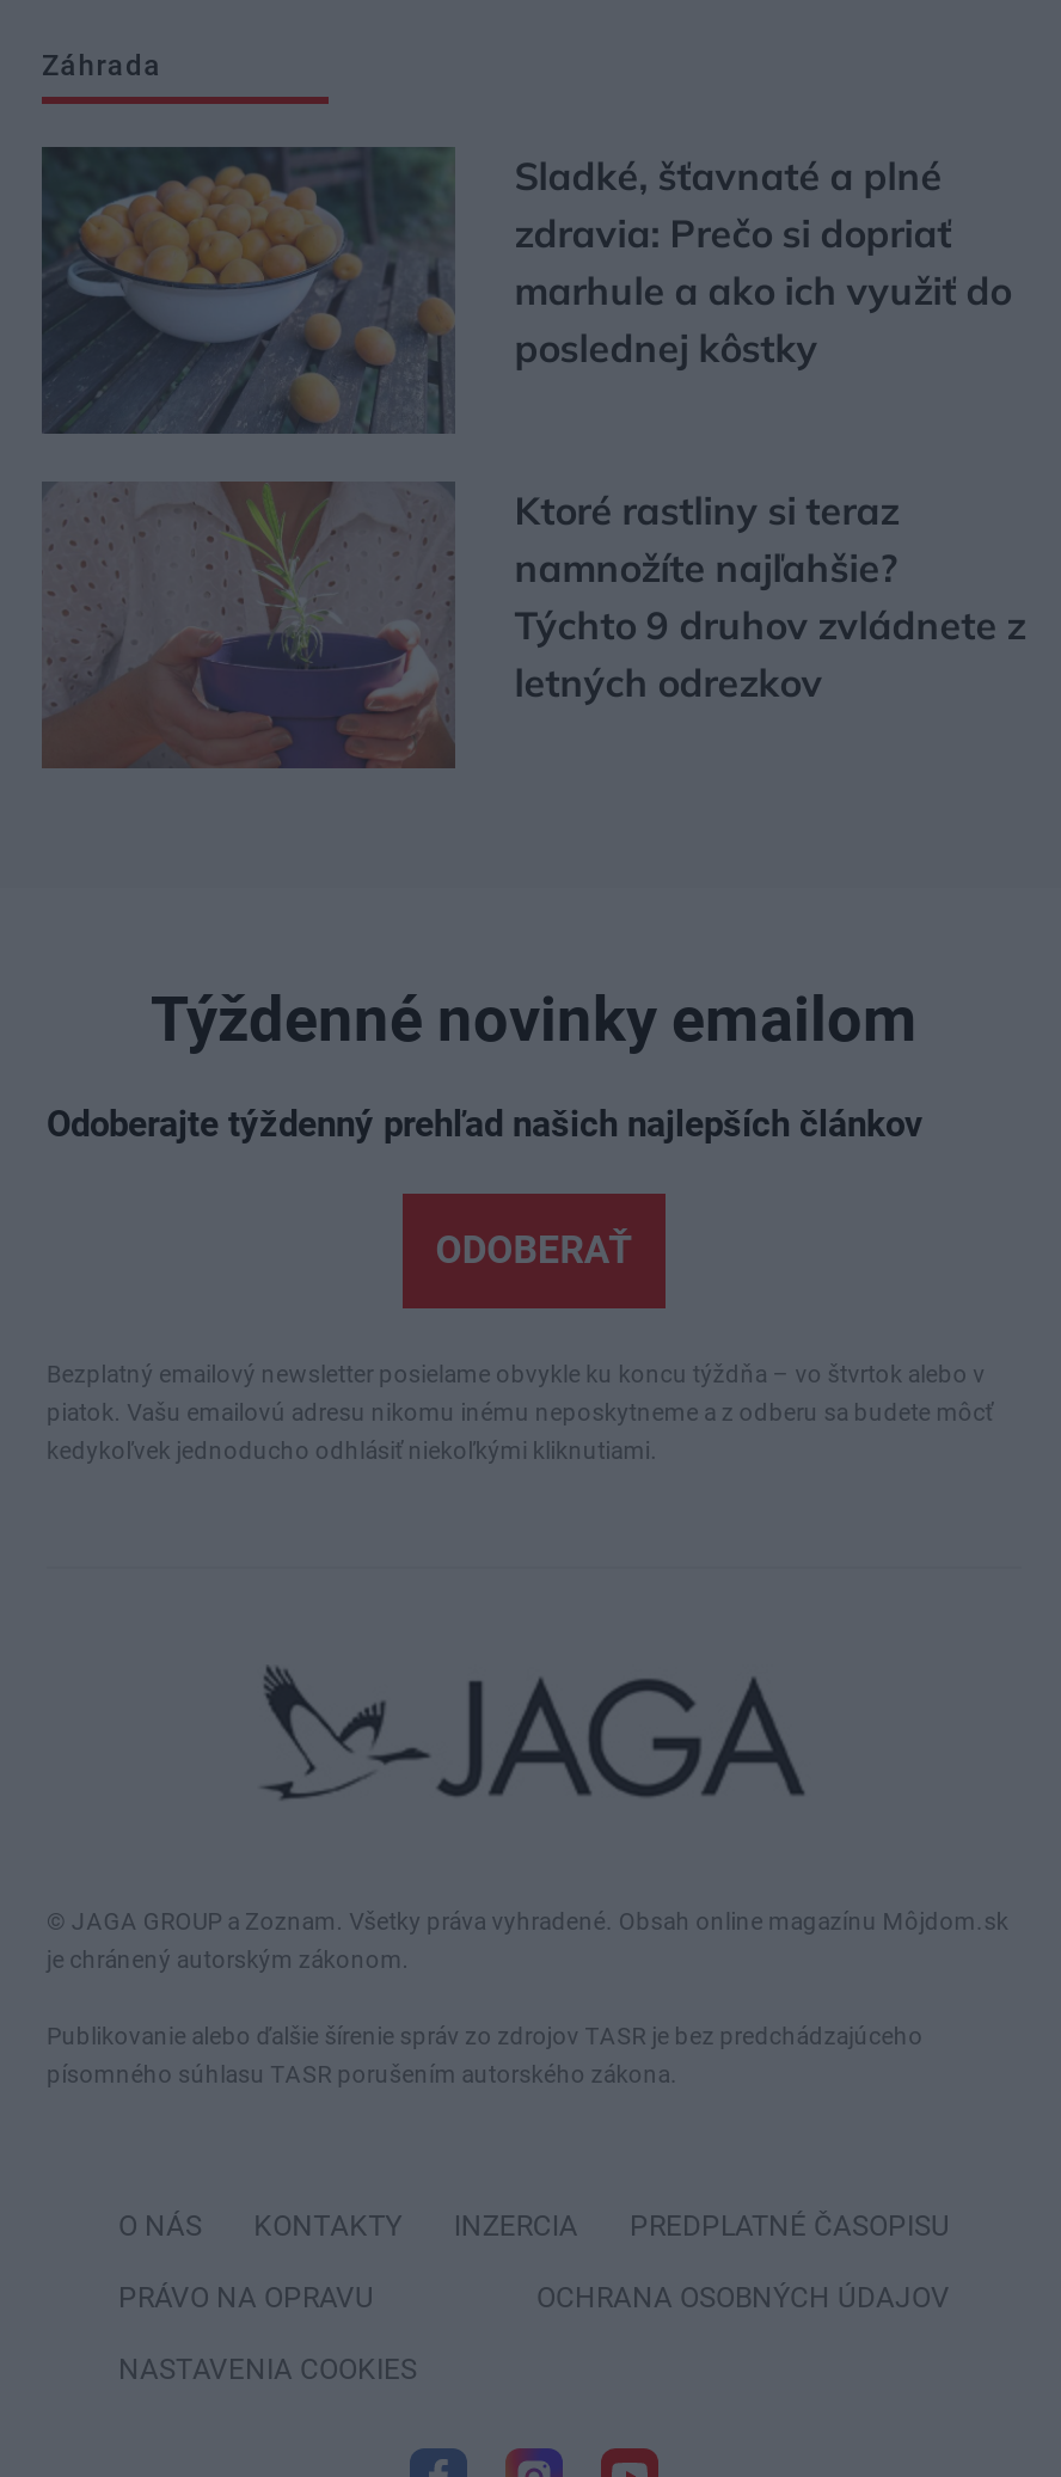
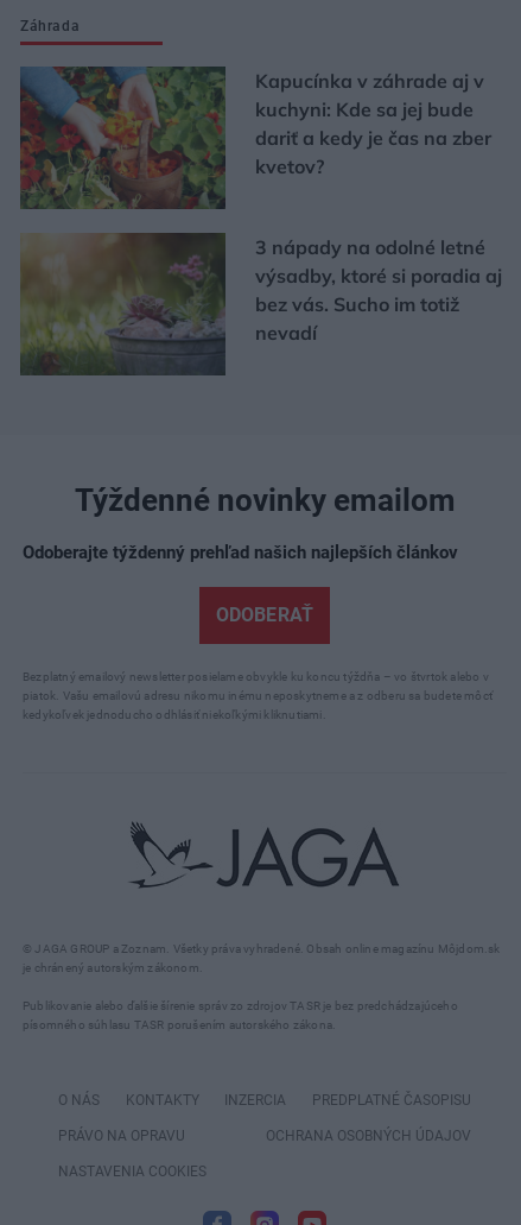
- [image]
- Sladké, šťavnaté a plné
- zdravia: Prečo si dopriať
- marhule a ako ich využiť do
- poslednej kôstky
+ [image]
+ Kapucínka v záhrade aj v
+ kuchyni: Kde sa jej bude
+ dariť a kedy je čas na zber
+ kvetov?

- [image]
- Ktoré rastliny si teraz
- namnožíte najľahšie?
- Týchto 9 druhov zvládnete z
- letných odrezkov
+ [image]
+ 3 nápady na odolné letné
+ výsadby, ktoré si poradia aj
+ bez vás. Sucho im totiž
+ nevadí
